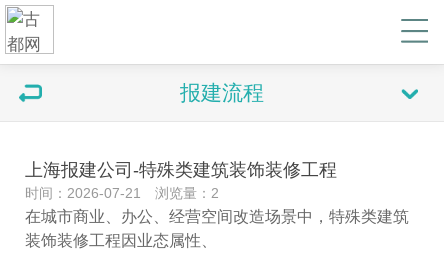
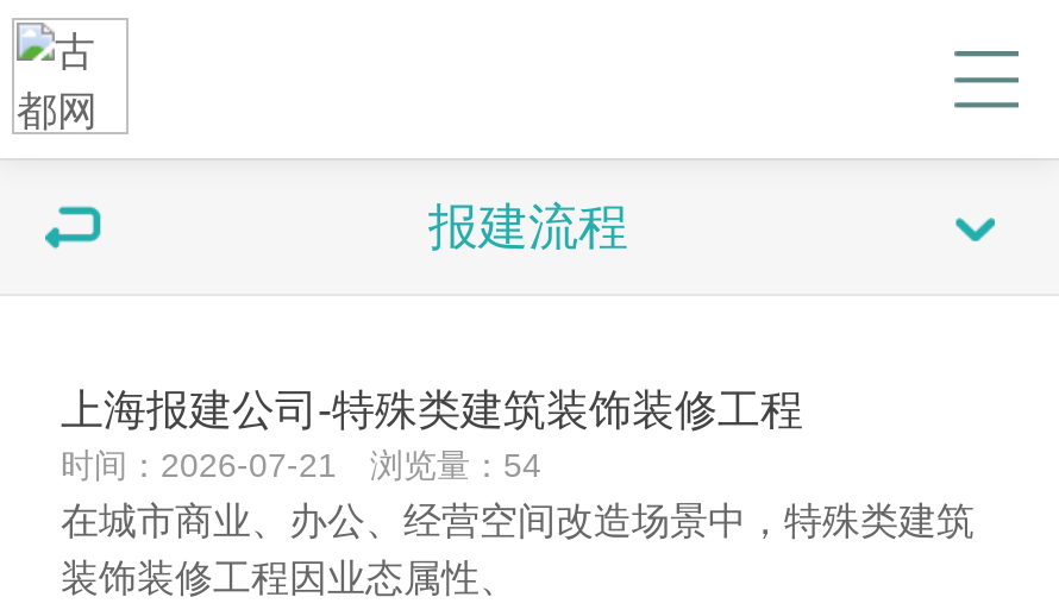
- 时间：2026-07-21 浏览量：2
+ 时间：2026-07-21 浏览量：54
